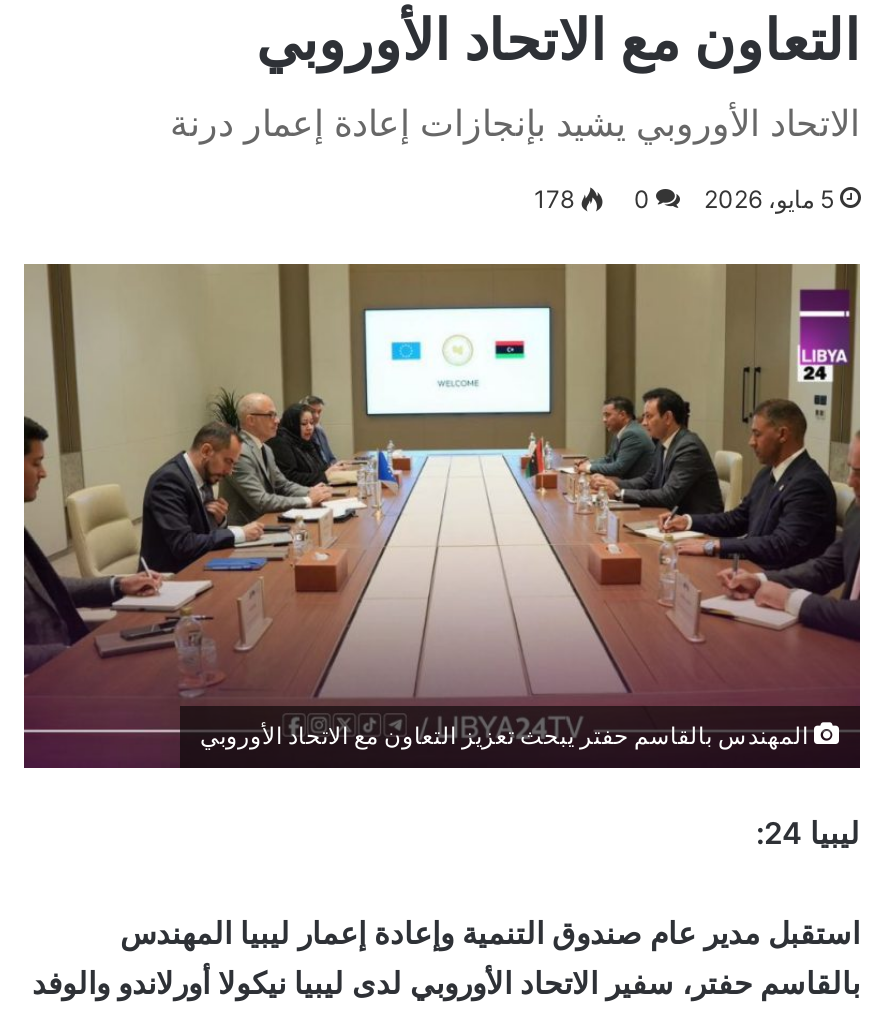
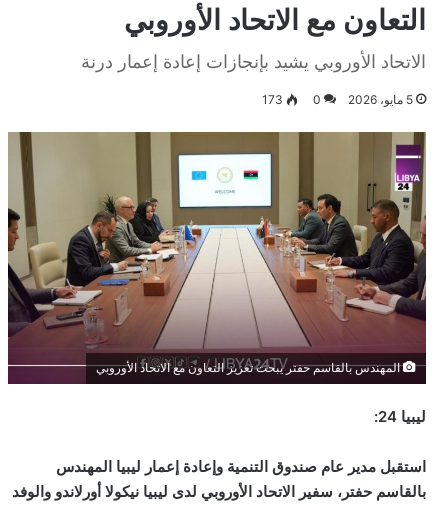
- 178 0
+ 173 0
